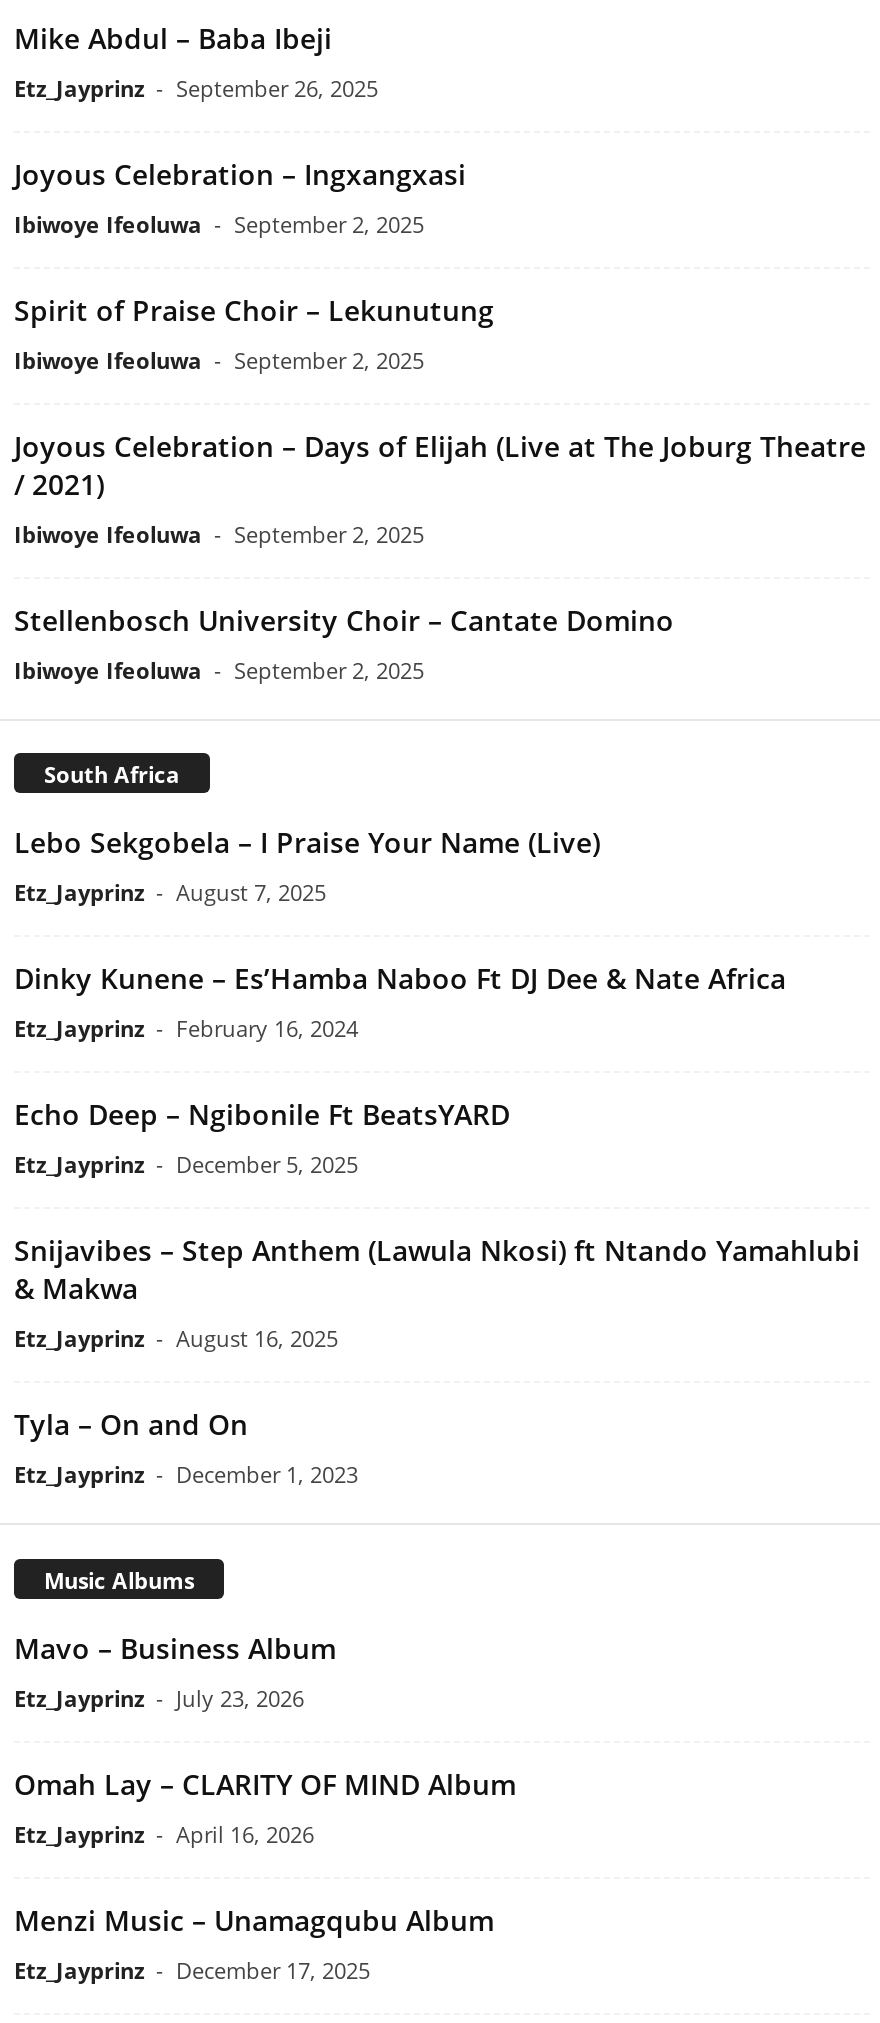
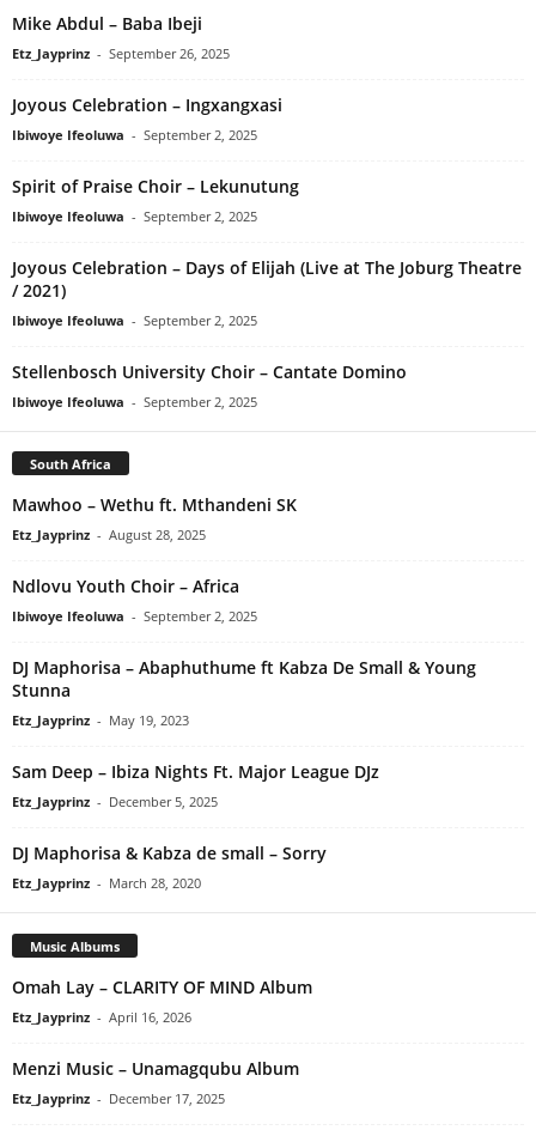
- Lebo Sekgobela – I Praise Your Name (Live)
- Etz_Jayprinz - August 7, 2025
- Dinky Kunene – Es’Hamba Naboo Ft DJ Dee & Nate Africa
- Etz_Jayprinz - February 16, 2024
- Echo Deep – Ngibonile Ft BeatsYARD
+ Mawhoo – Wethu ft. Mthandeni SK
+ Etz_Jayprinz - August 28, 2025
+ Ndlovu Youth Choir – Africa
+ Ibiwoye Ifeoluwa - September 2, 2025
+ DJ Maphorisa – Abaphuthume ft Kabza De Small & Young
+ Stunna
+ Etz_Jayprinz - May 19, 2023
+ Sam Deep – Ibiza Nights Ft. Major League DJz

moved down: Etz_Jayprinz - December 5, 2025

- Snijavibes – Step Anthem (Lawula Nkosi) ft Ntando Yamahlubi
- & Makwa
- Etz_Jayprinz - August 16, 2025
- Tyla – On and On
- Etz_Jayprinz - December 1, 2023
+ DJ Maphorisa & Kabza de small – Sorry
+ Etz_Jayprinz - March 28, 2020

- Mavo – Business Album
- Etz_Jayprinz - July 23, 2026
